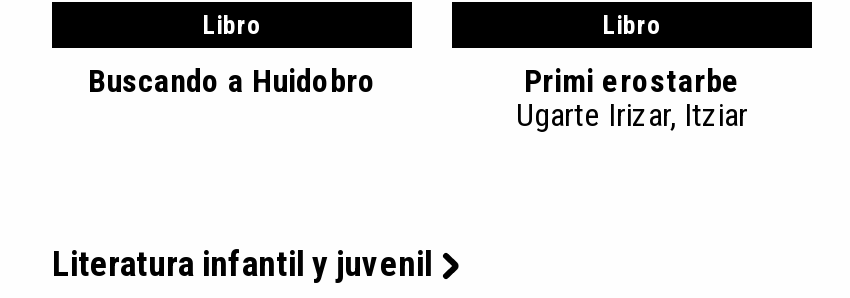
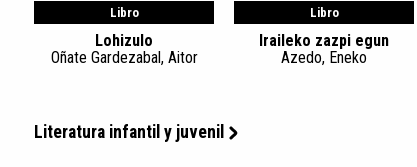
- Buscando a Huidobro
+ Lohizulo
+ Oñate Gardezabal, Aitor

- Primi erostarbe
- Ugarte Irizar, Itziar
+ Iraileko zazpi egun
+ Azedo, Eneko
